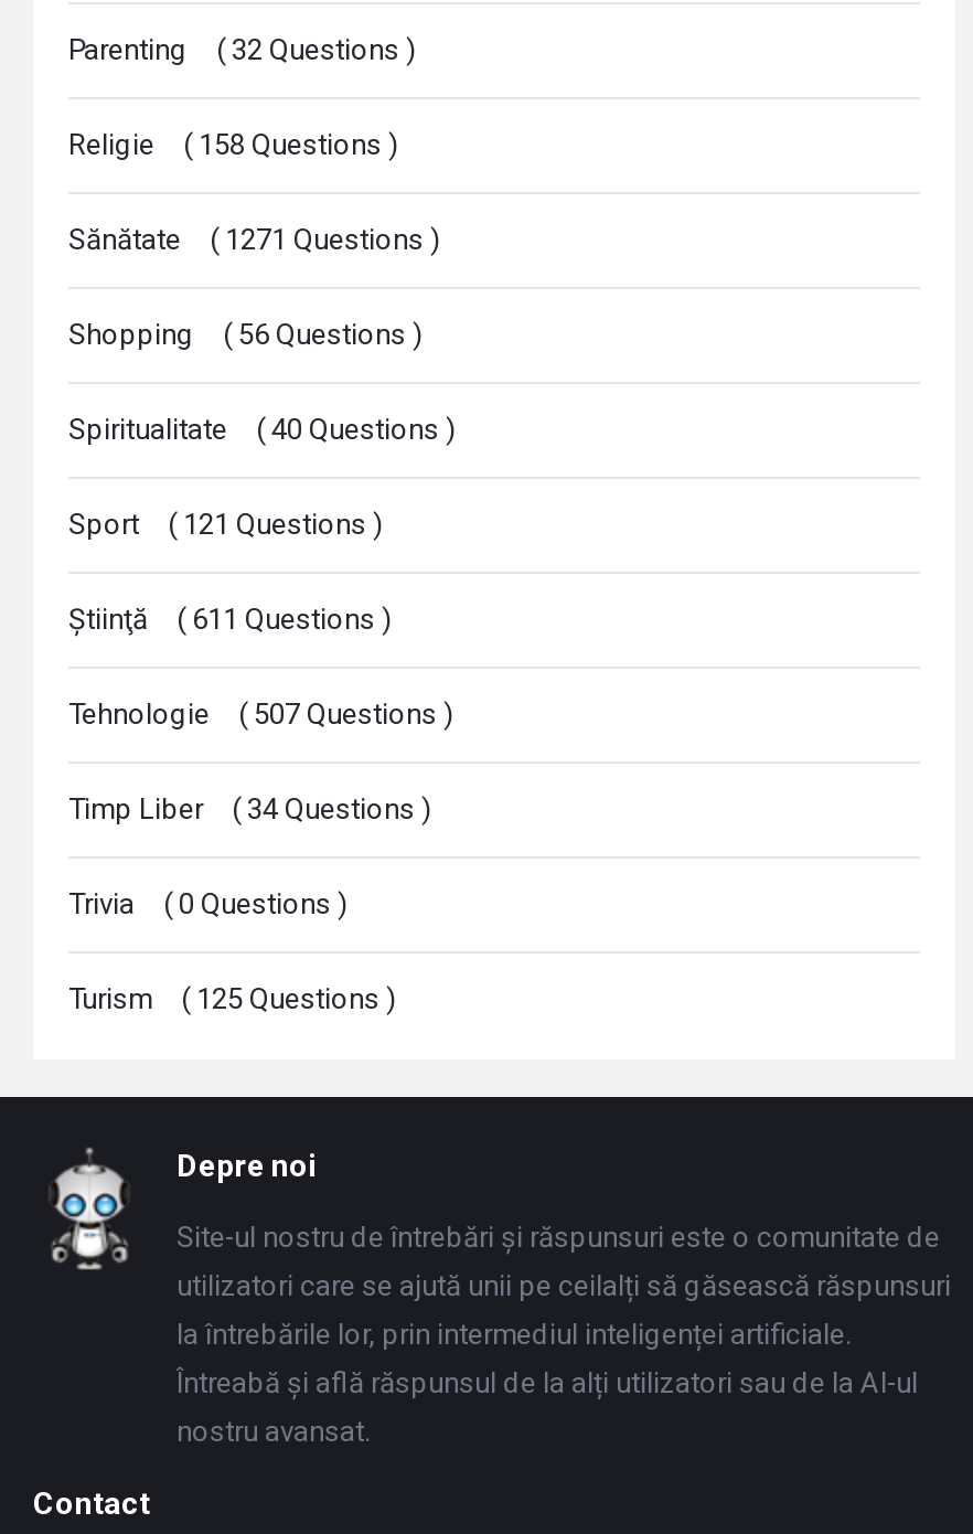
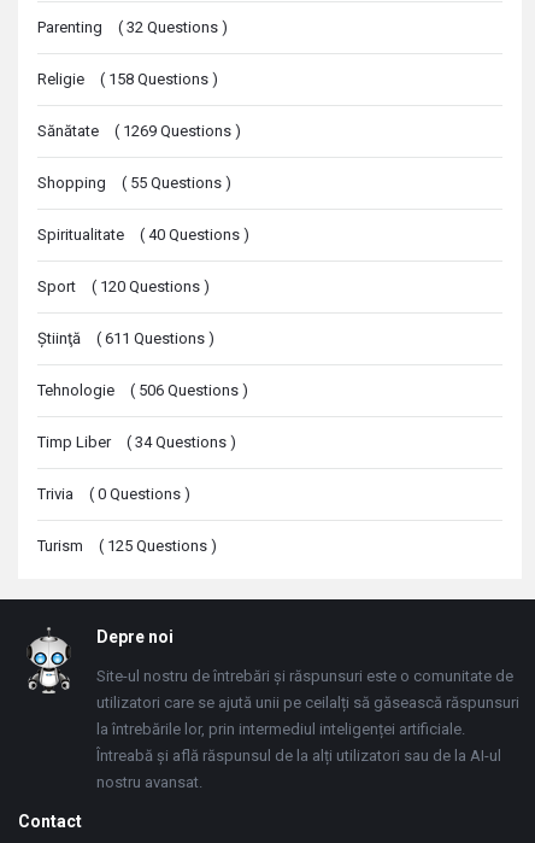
- Sănătate ( 1271 Questions )
+ Sănătate ( 1269 Questions )

- Shopping ( 56 Questions )
+ Shopping ( 55 Questions )

- Sport ( 121 Questions )
+ Sport ( 120 Questions )

- Tehnologie ( 507 Questions )
+ Tehnologie ( 506 Questions )
